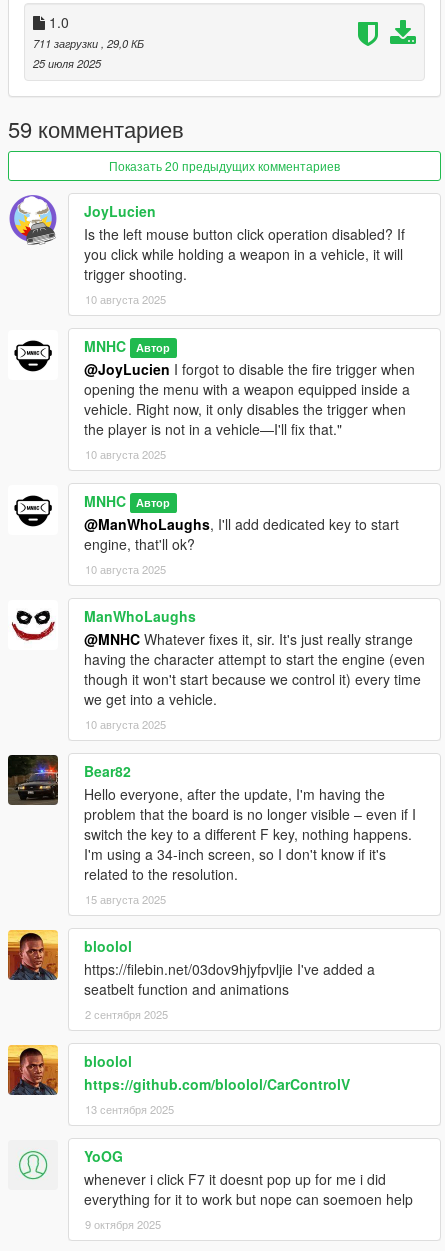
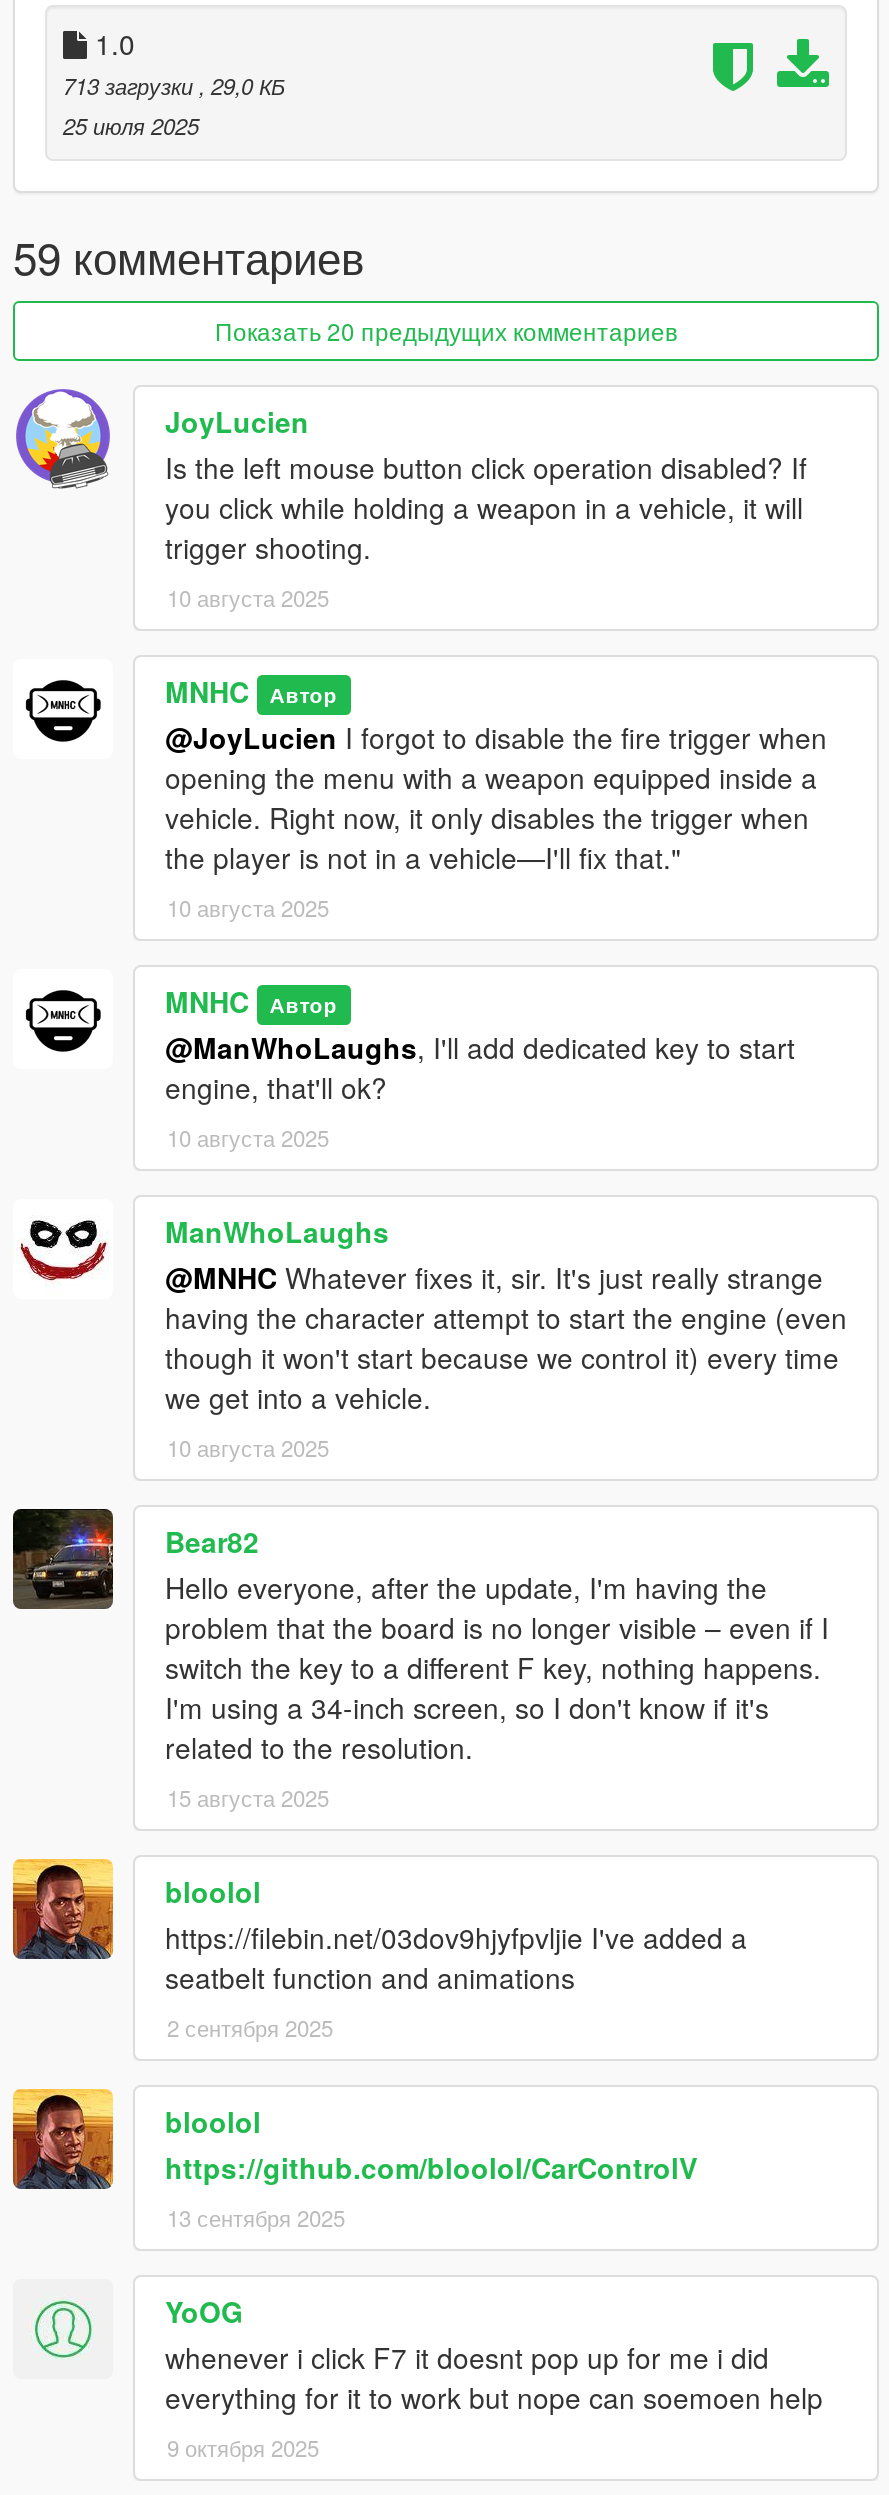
- 711 загрузки, 29,0 КБ
+ 713 загрузки, 29,0 КБ
